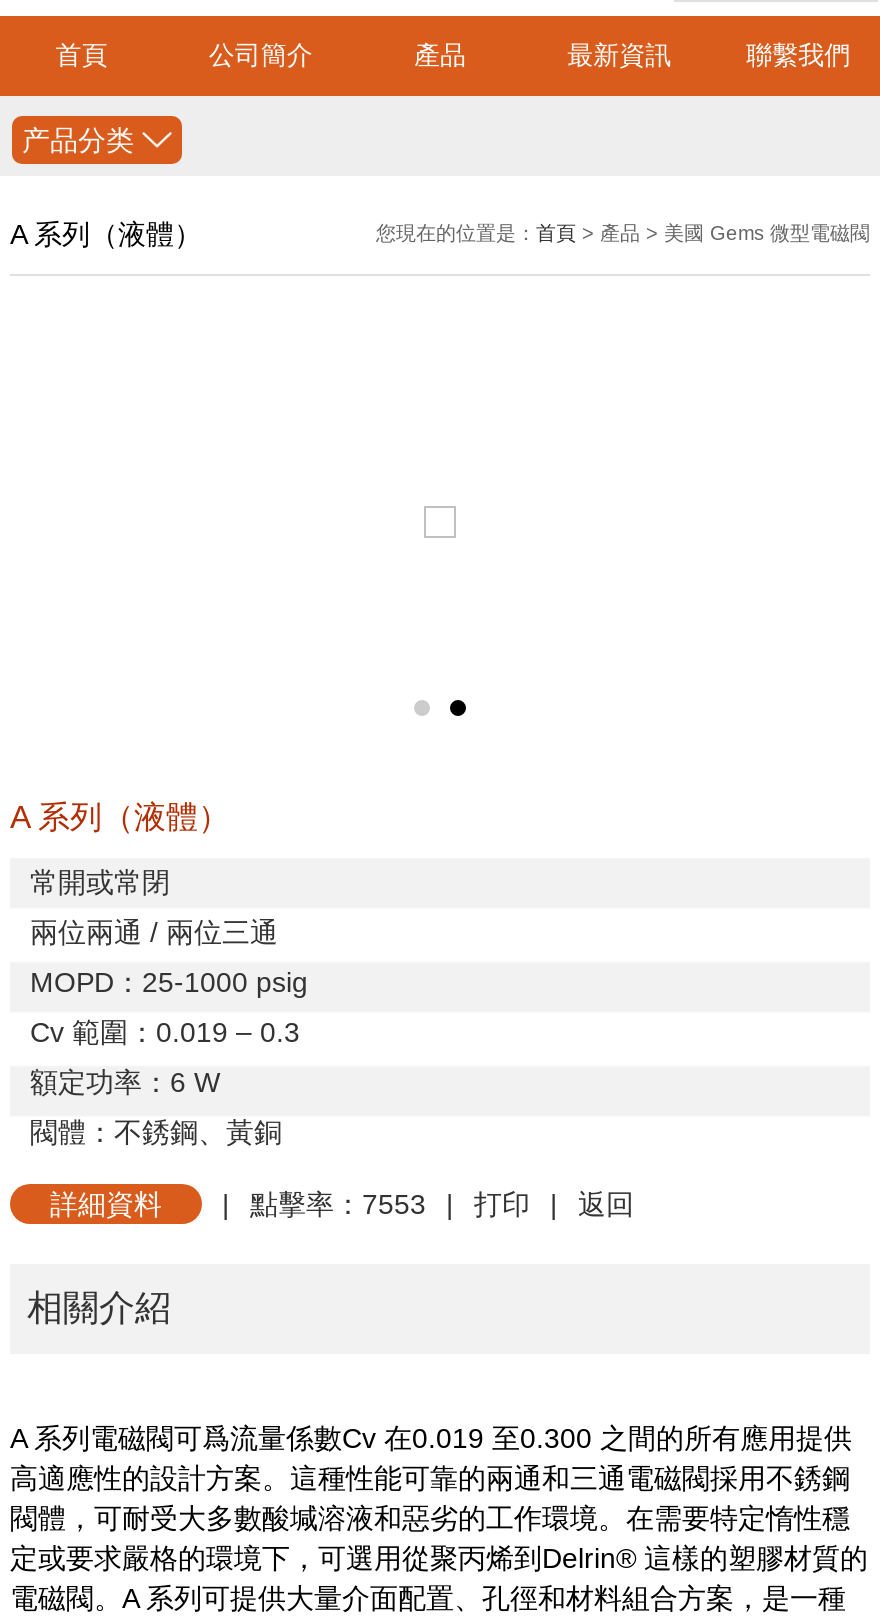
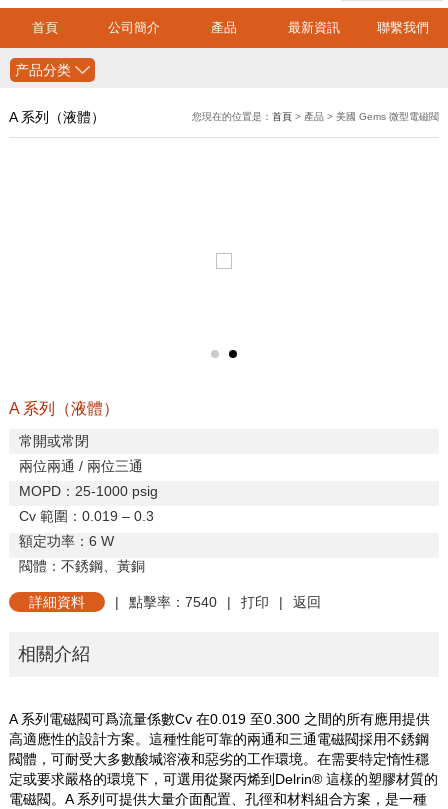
- 點擊率：7553
+ 點擊率：7540
